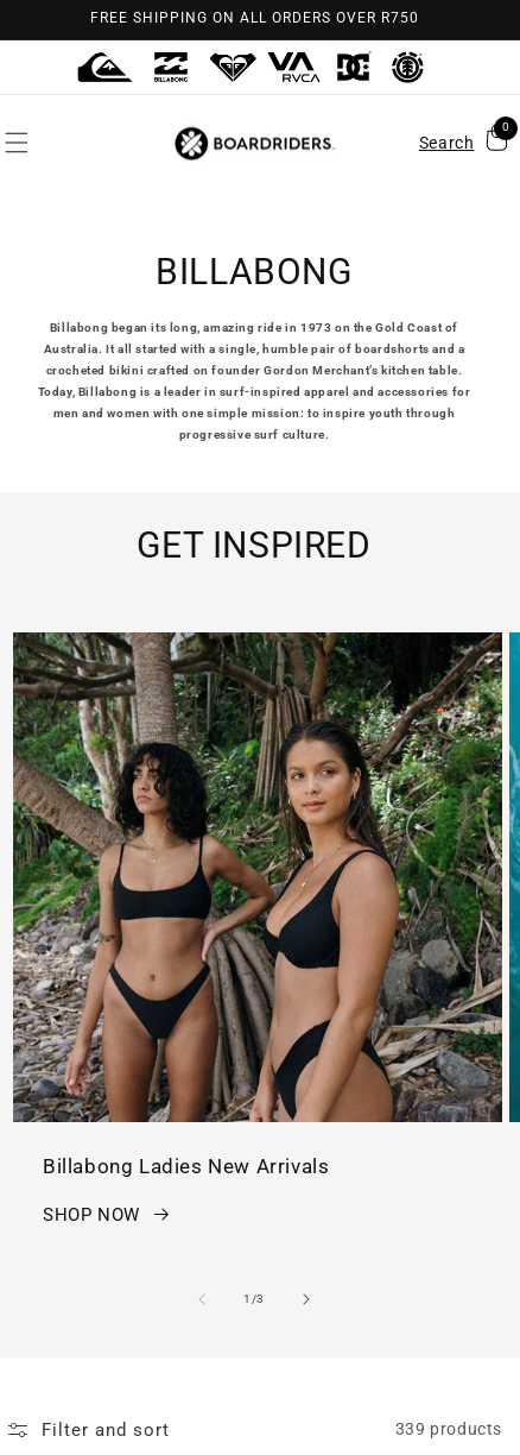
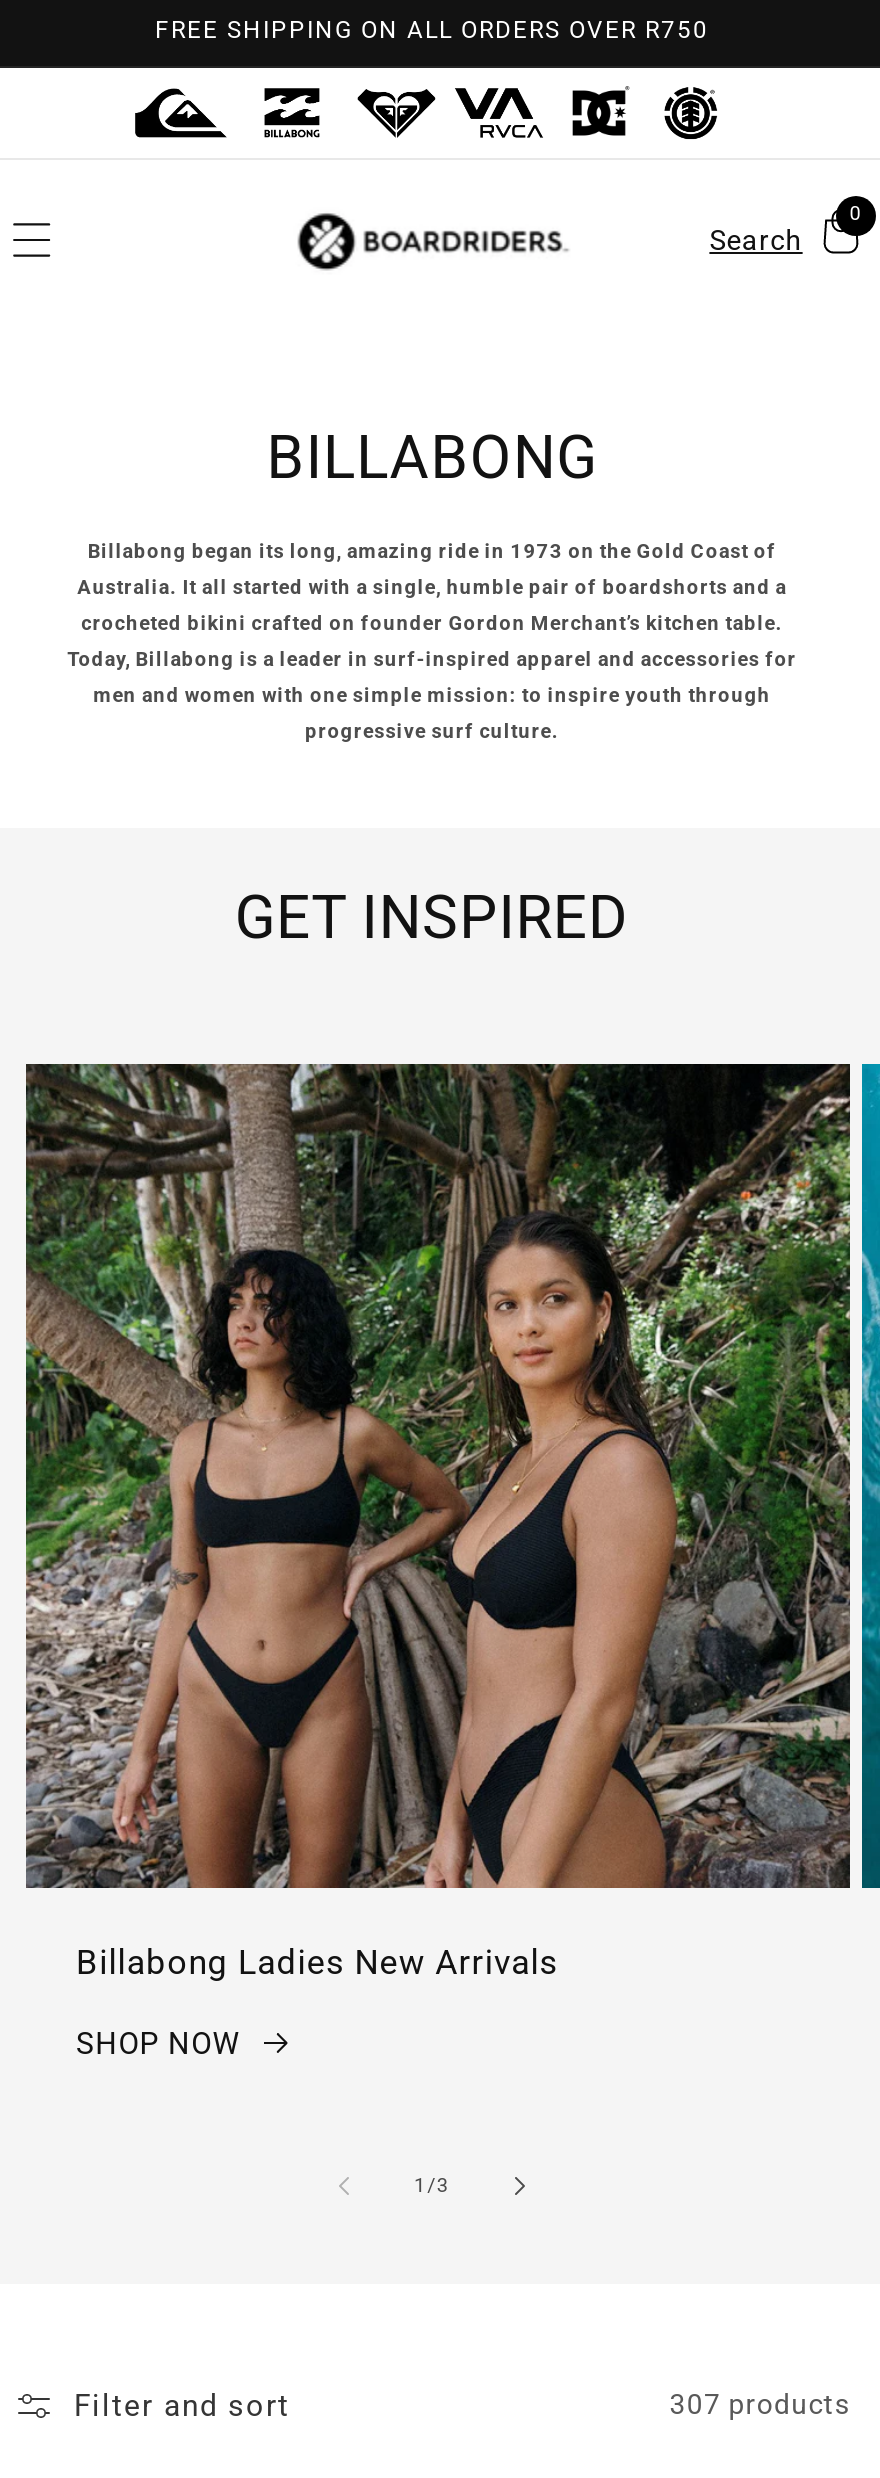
- 339 products
+ 307 products
